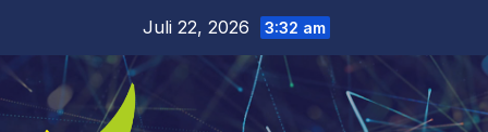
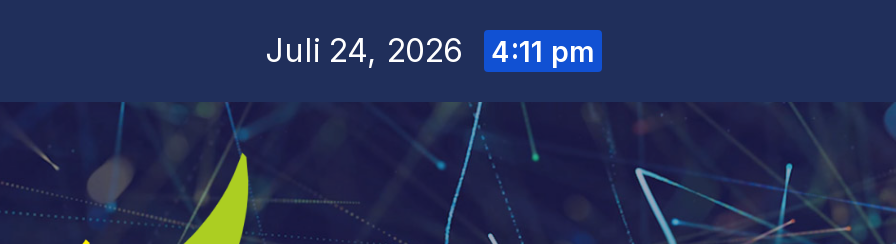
- Juli 22, 2026 3:32 am
+ Juli 24, 2026 4:11 pm
